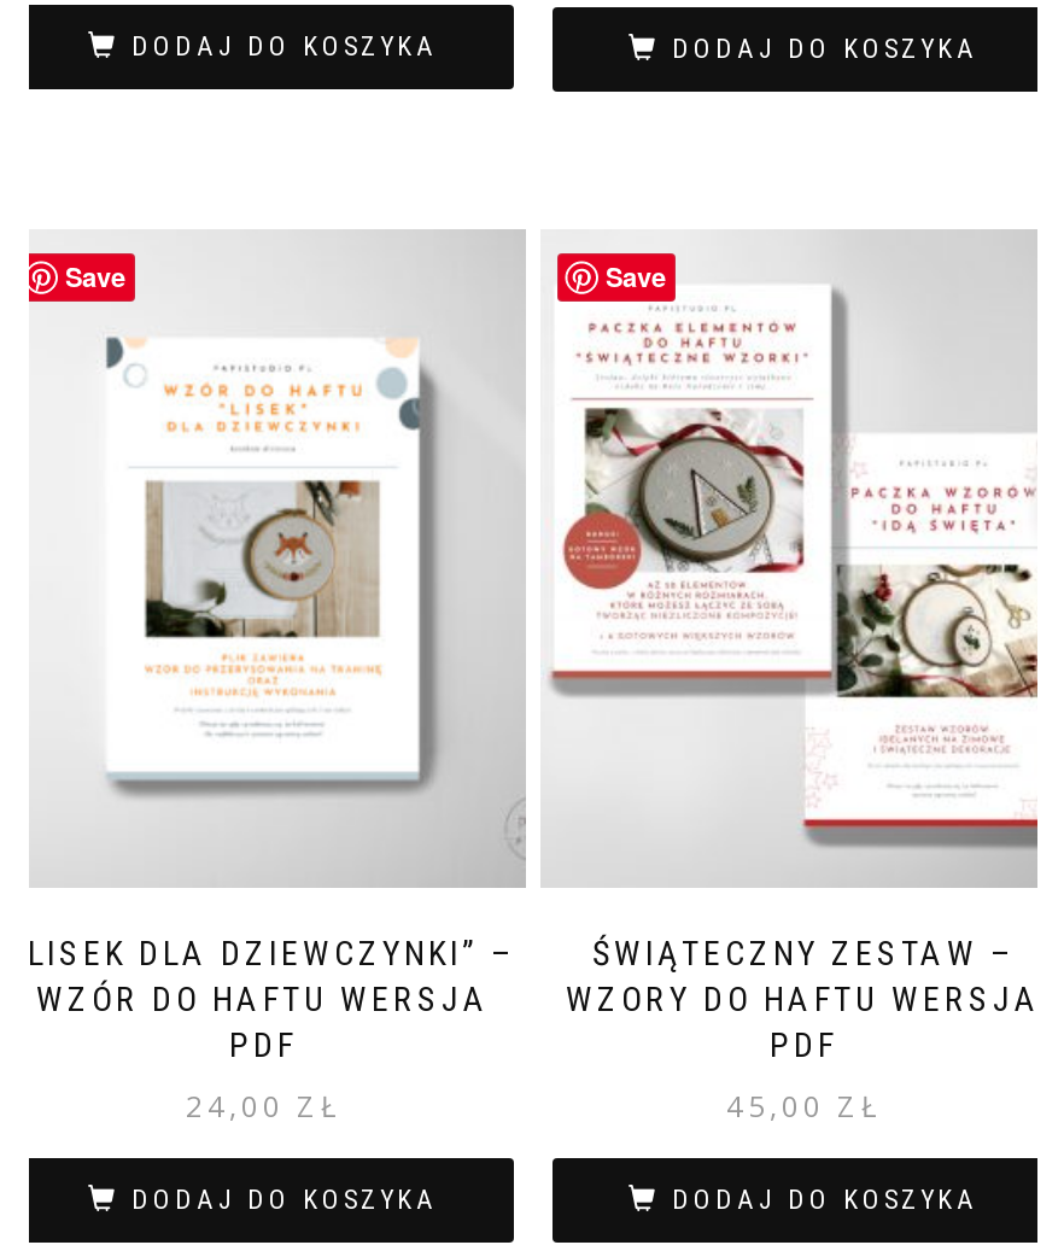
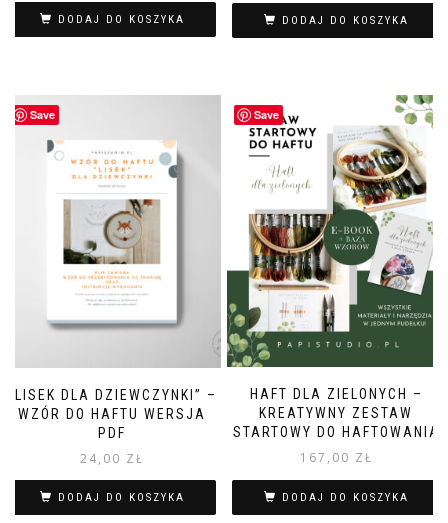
- [image]
- ŚWIĄTECZNY ZESTAW –
- WZORY DO HAFTU WERSJA
- PDF
+ [image]
+ HAFT DLA ZIELONYCH –
+ KREATYWNY ZESTAW
+ STARTOWY DO HAFTOWANIA

- 45,00 ZŁ
+ 167,00 ZŁ
